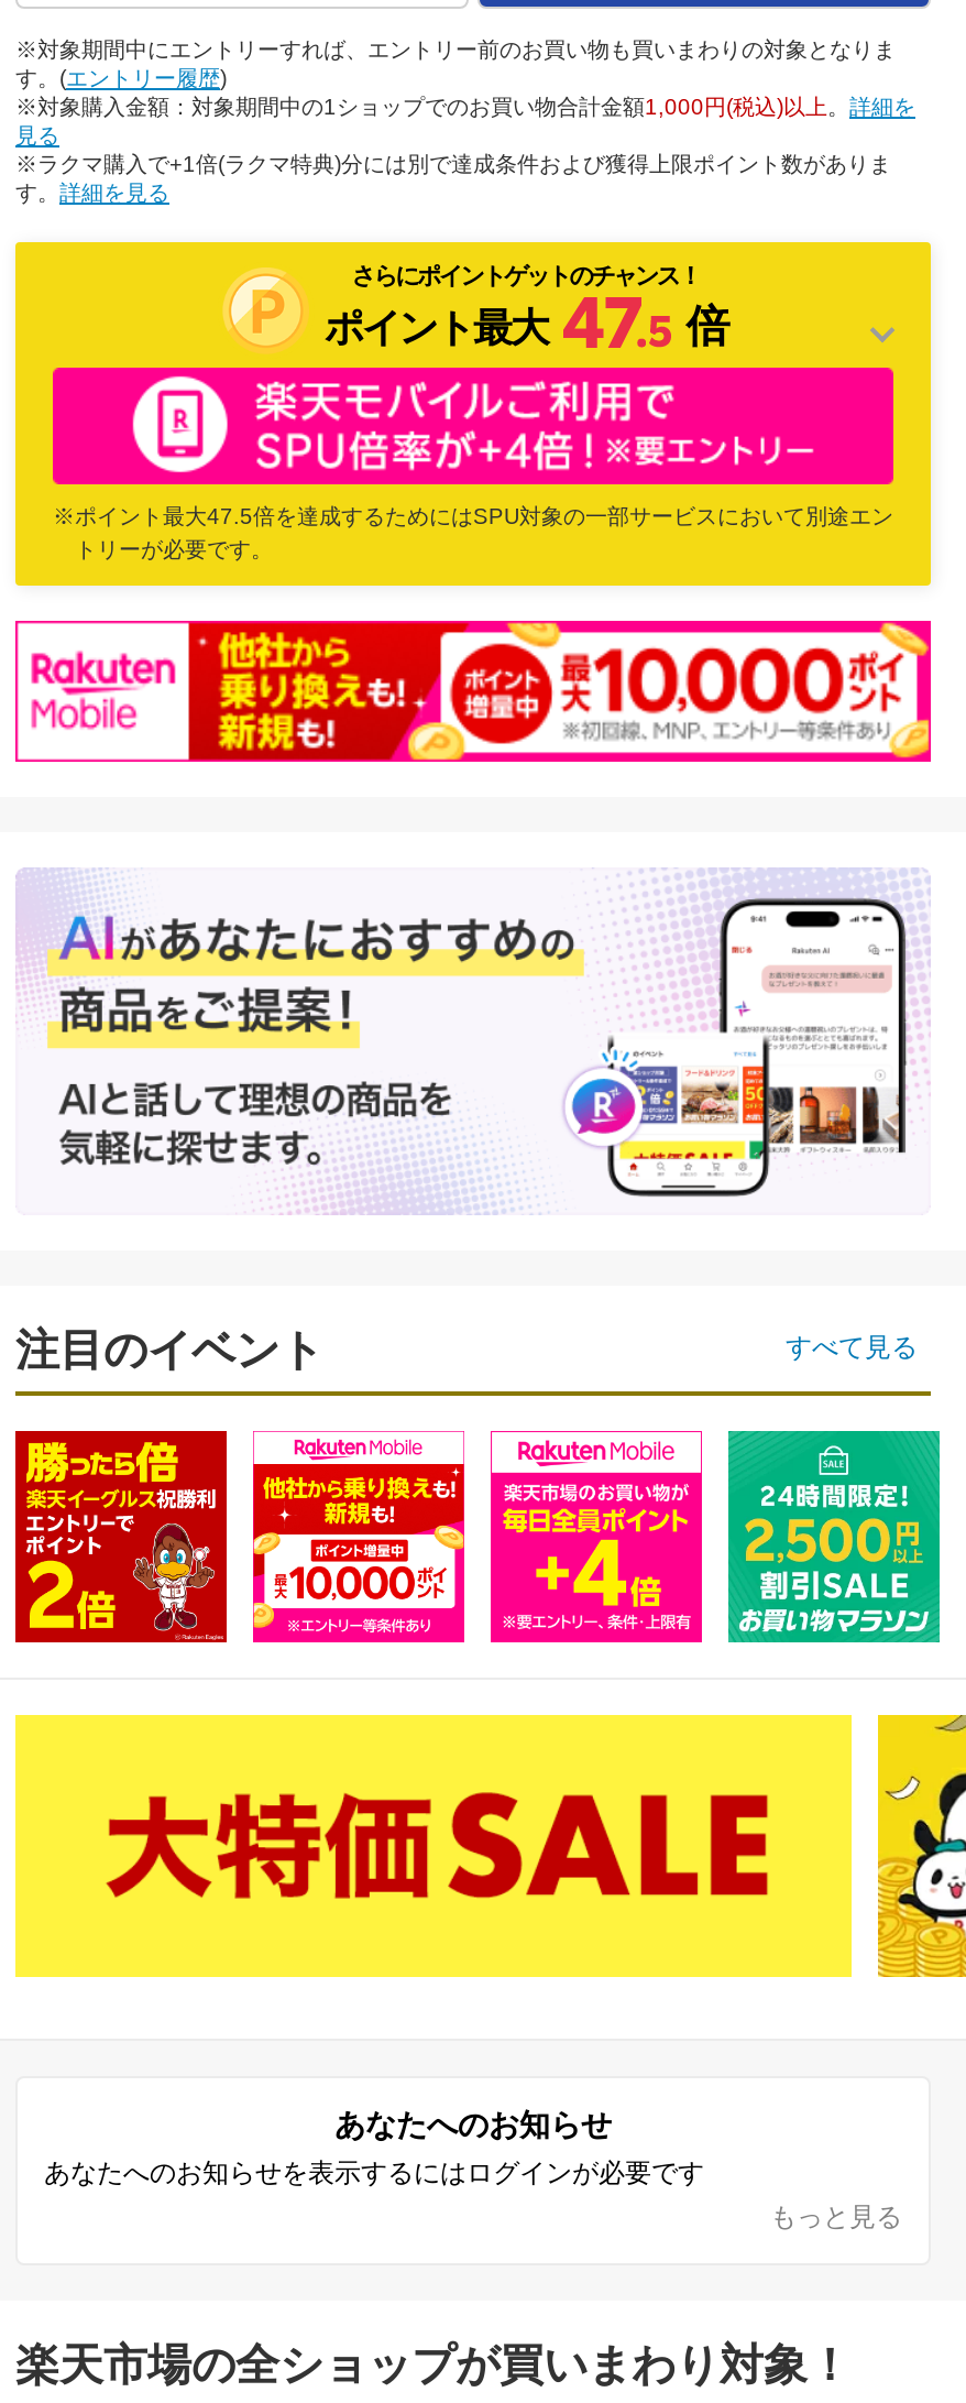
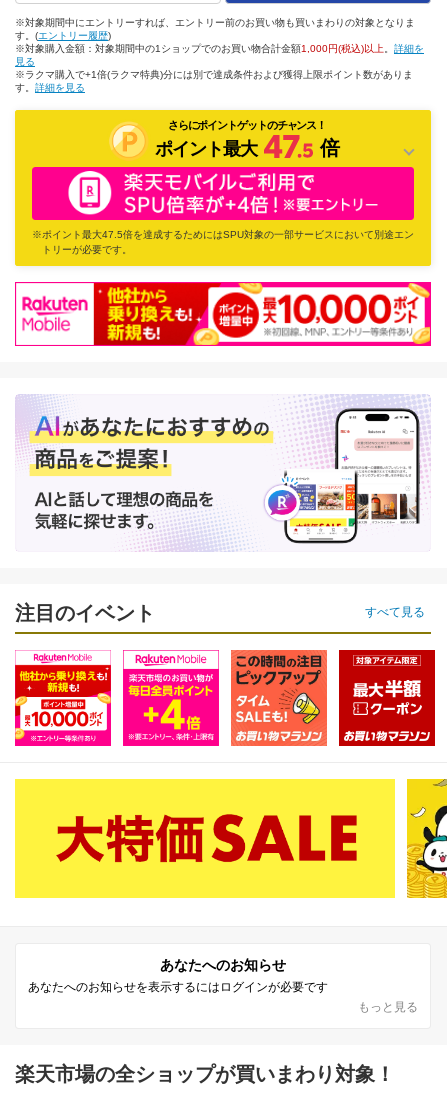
- [image]
+ [image]

- [image]
+ [image]

- [image]
+ [image]

- [image]
+ [image]
